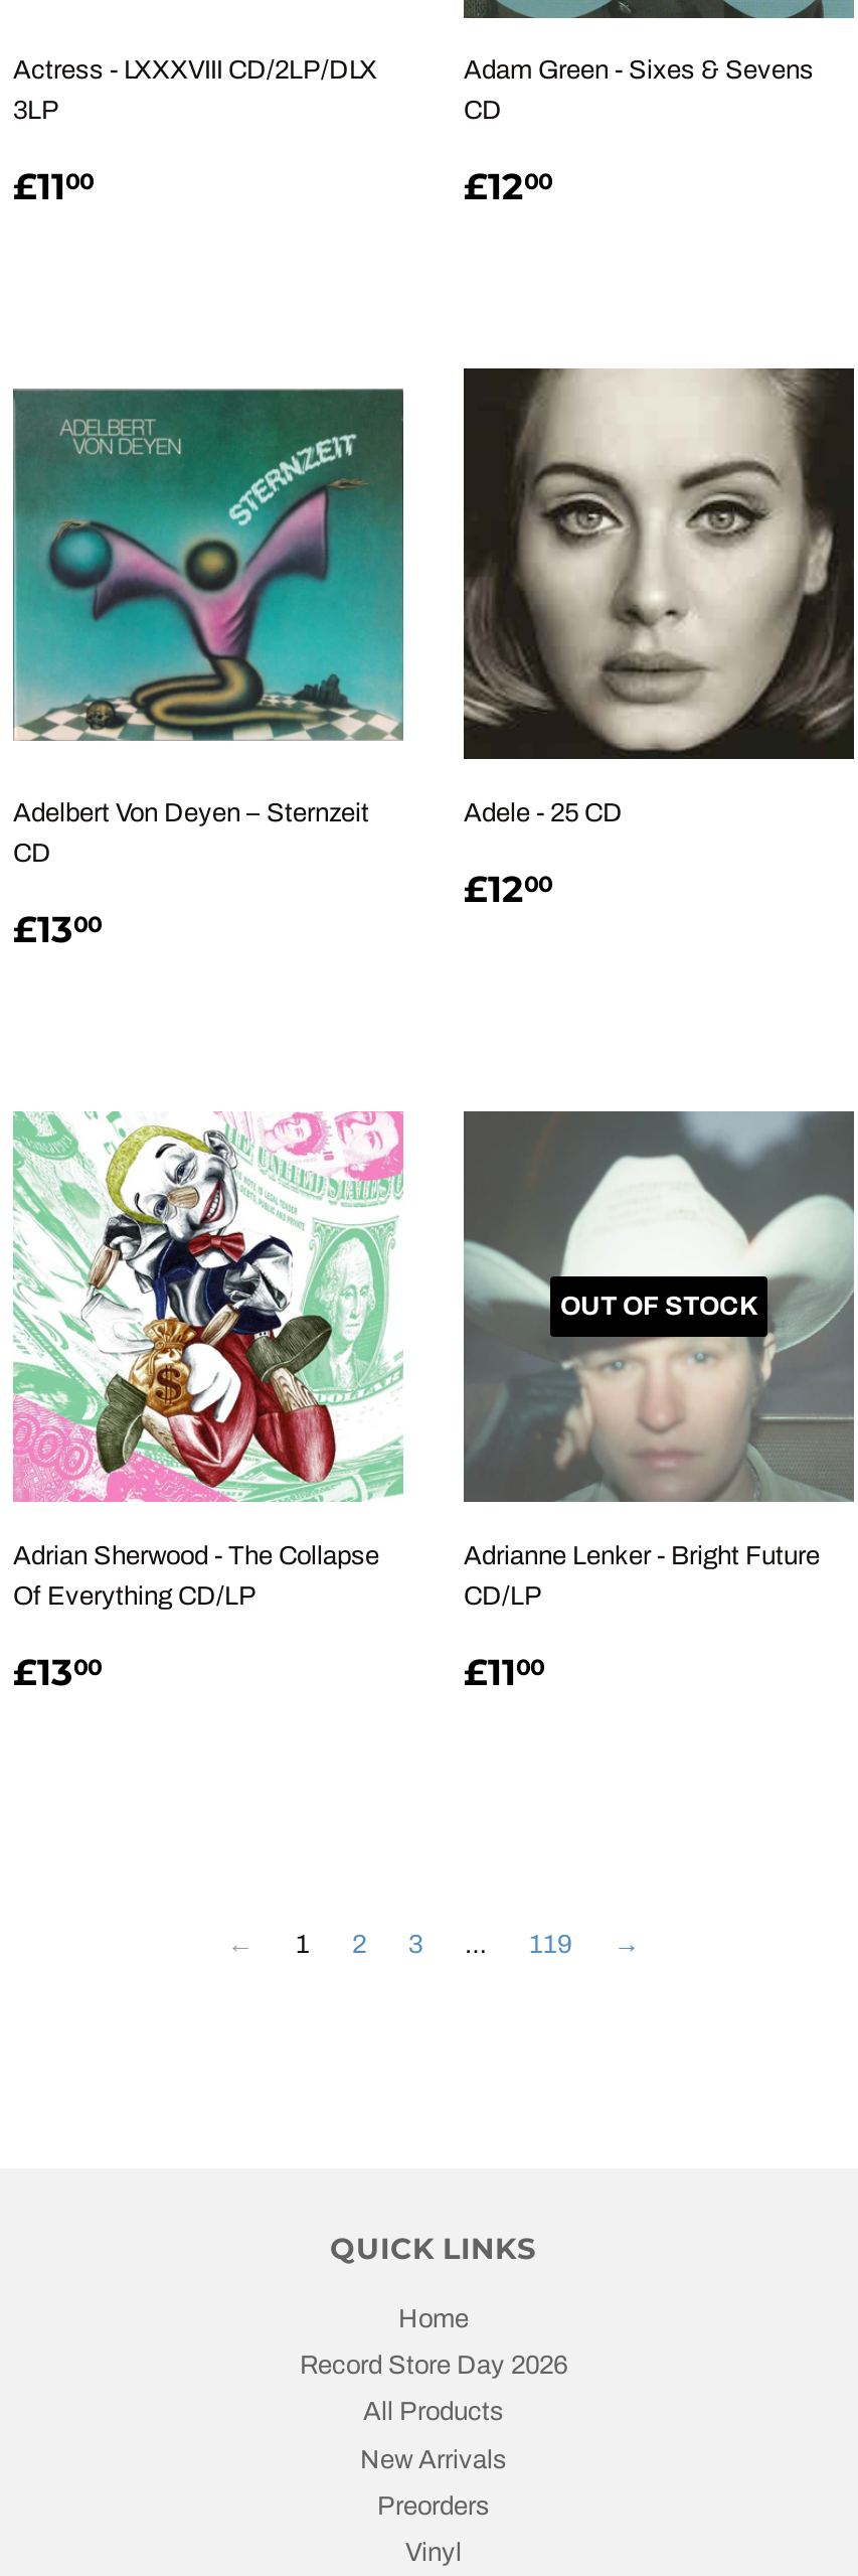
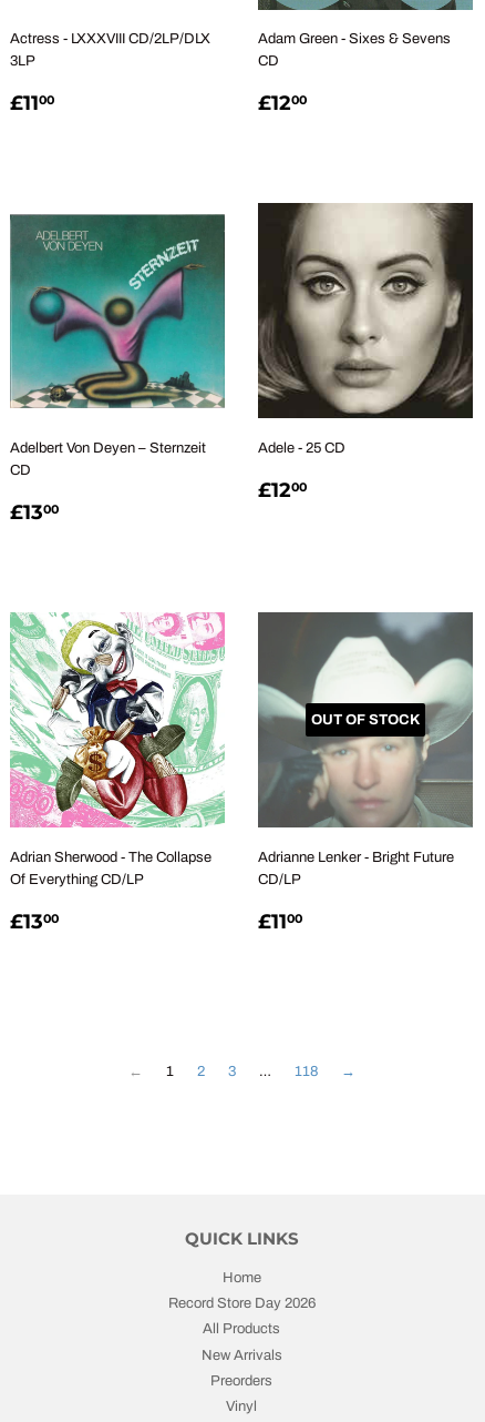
- 119
+ 118
